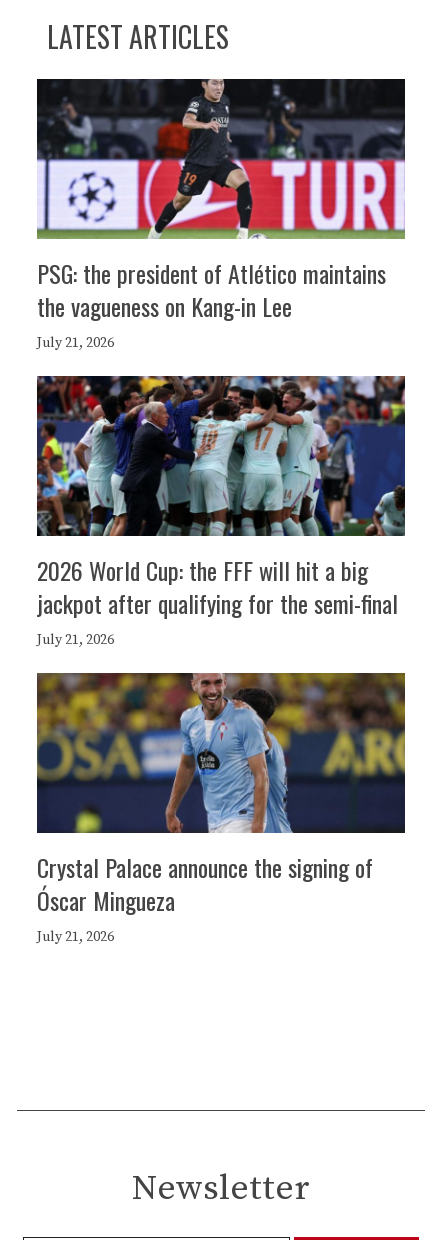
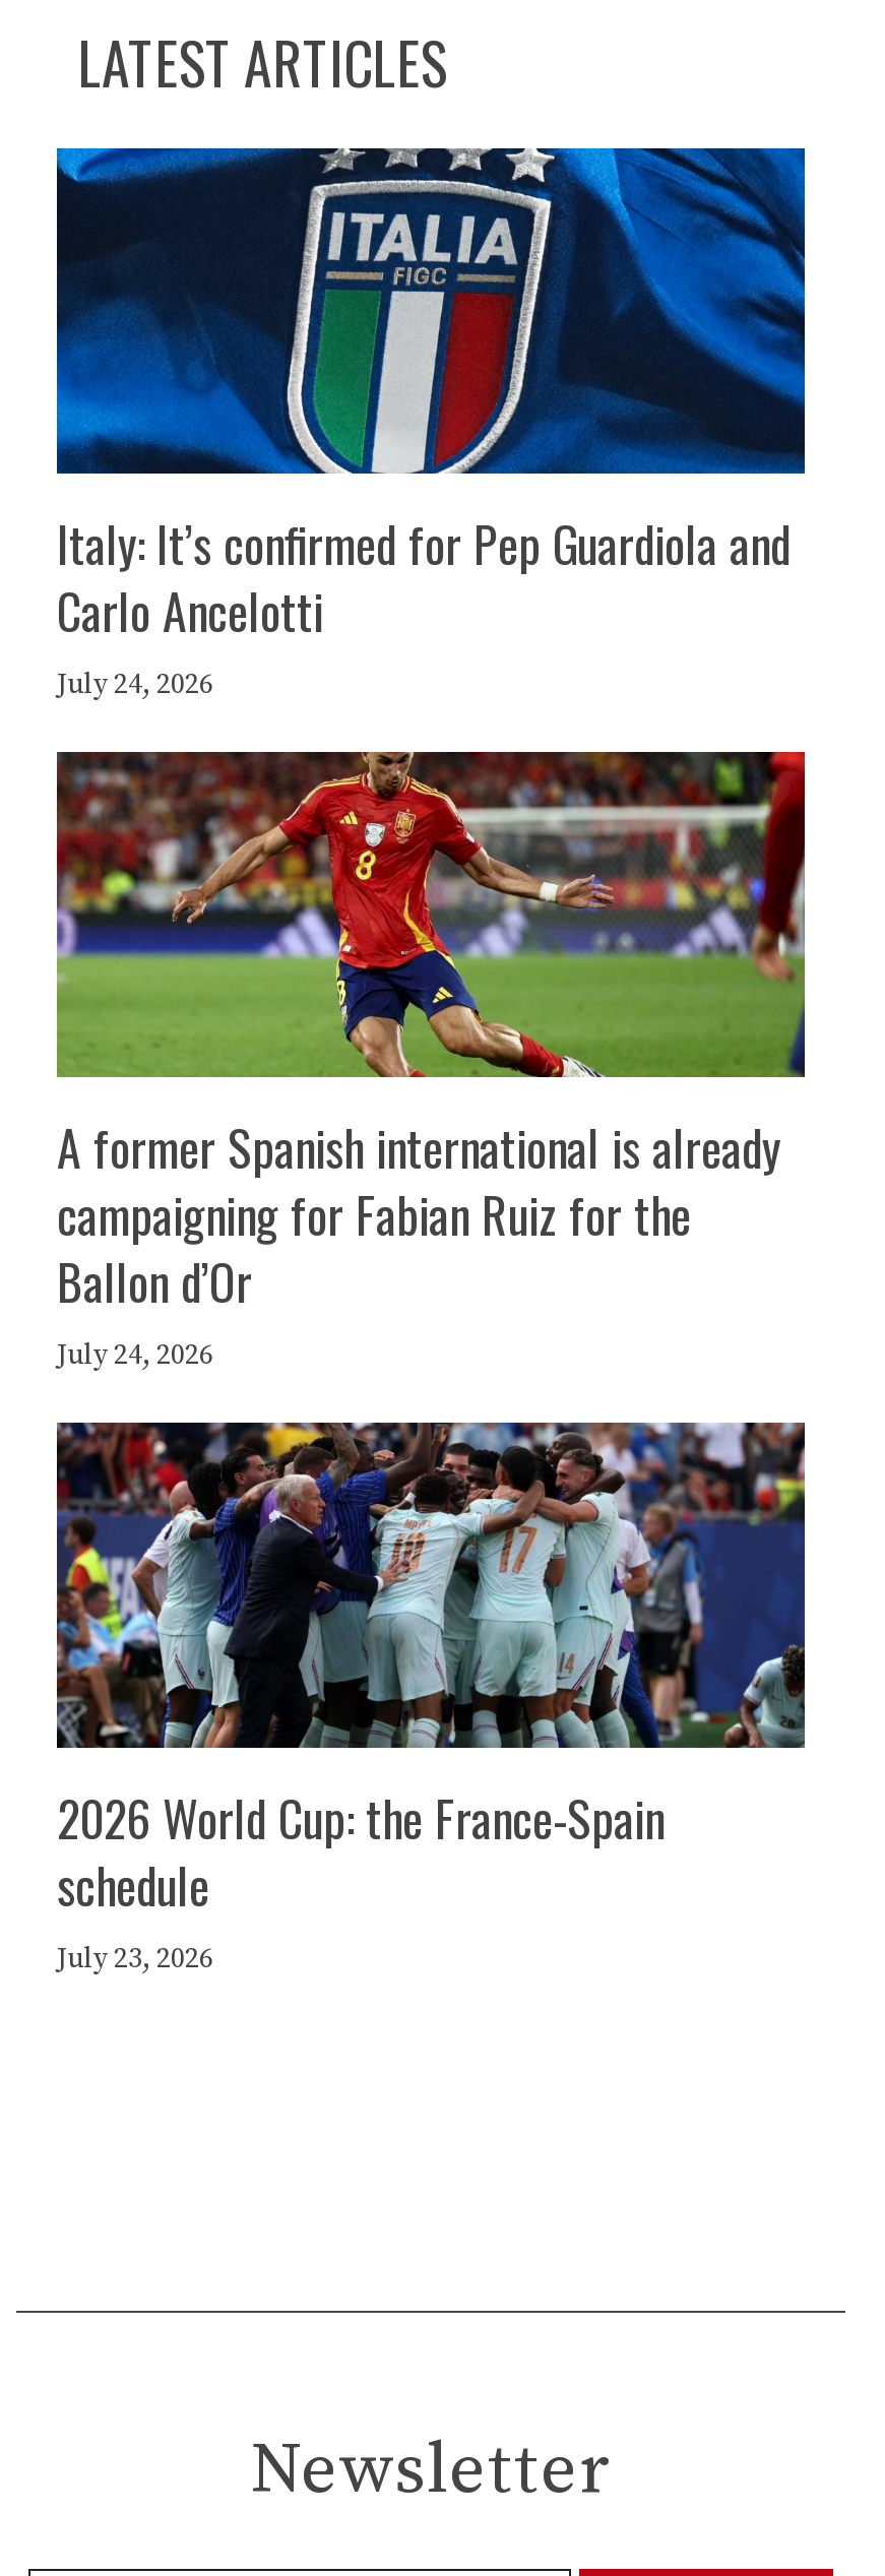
- [image]
+ [image]

- PSG: the president of Atlético maintains
- the vagueness on Kang-in Lee
- July 21, 2026
+ Italy: It’s confirmed for Pep Guardiola and
+ Carlo Ancelotti
+ July 24, 2026

- [image]
+ [image]

- 2026 World Cup: the FFF will hit a big
- jackpot after qualifying for the semi-final
- July 21, 2026
+ A former Spanish international is already
+ campaigning for Fabian Ruiz for the
+ Ballon d’Or
+ July 24, 2026

- [image]
- Crystal Palace announce the signing of
- Óscar Mingueza
- July 21, 2026
+ [image]
+ 2026 World Cup: the France-Spain
+ schedule
+ July 23, 2026
